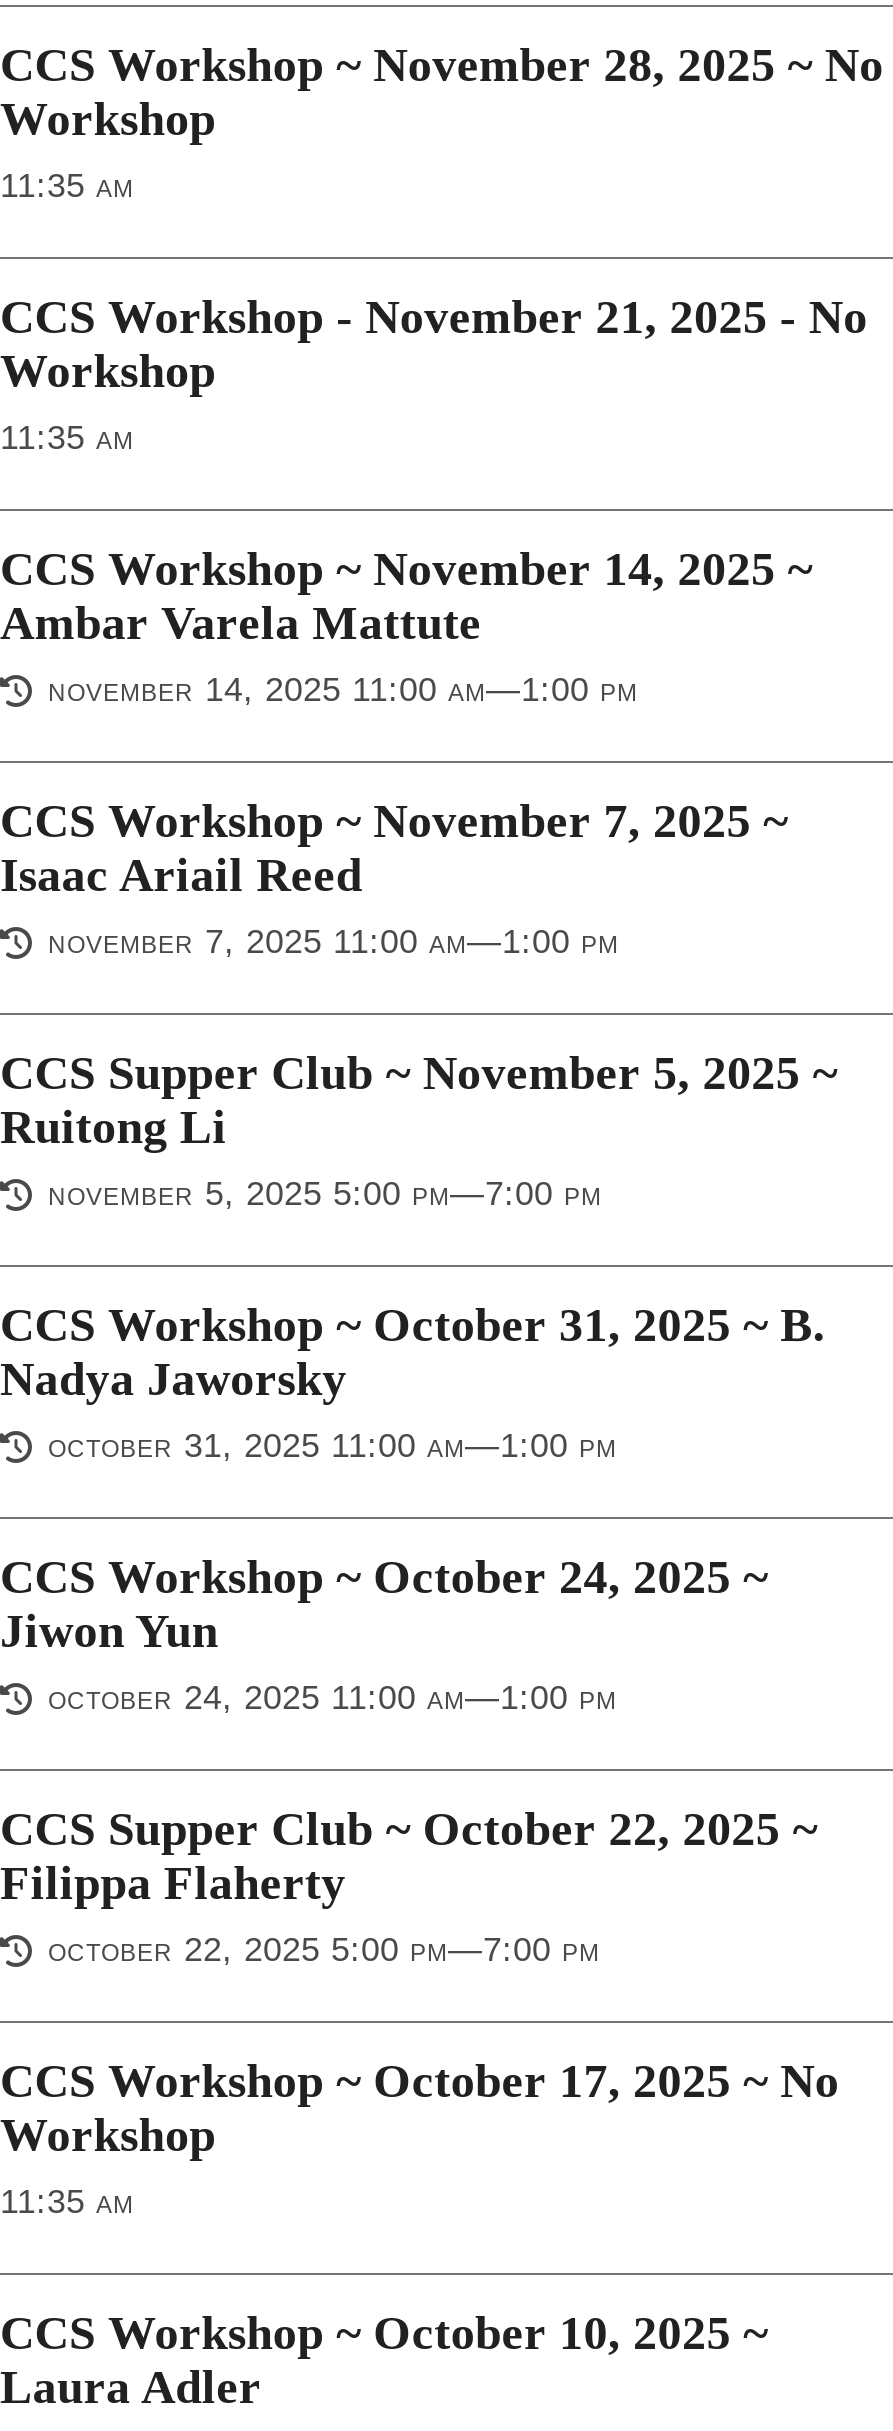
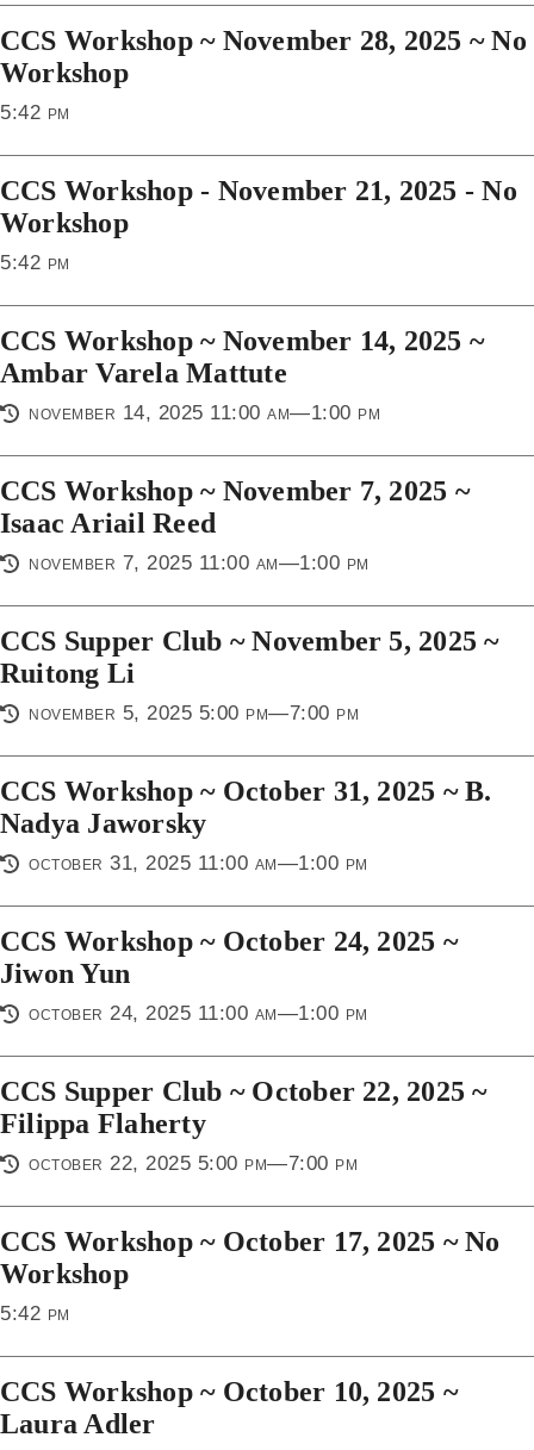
- 11:35 am
+ 5:42 pm

- 11:35 am
+ 5:42 pm

- 11:35 am
+ 5:42 pm
